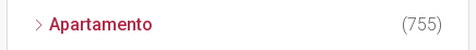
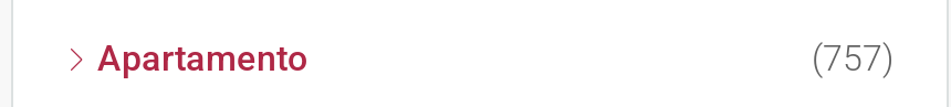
- (755)
+ (757)
